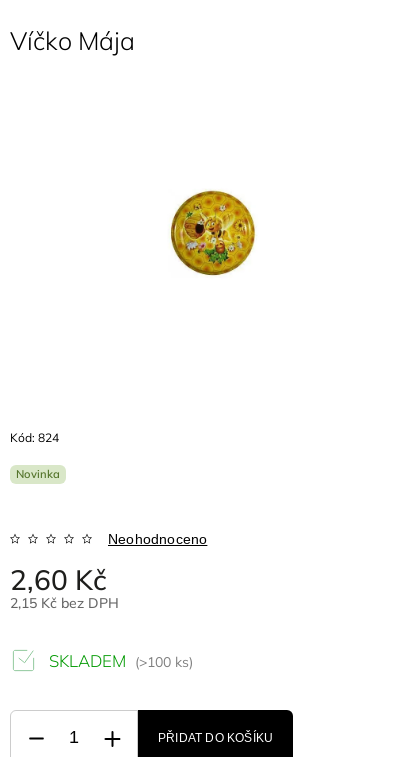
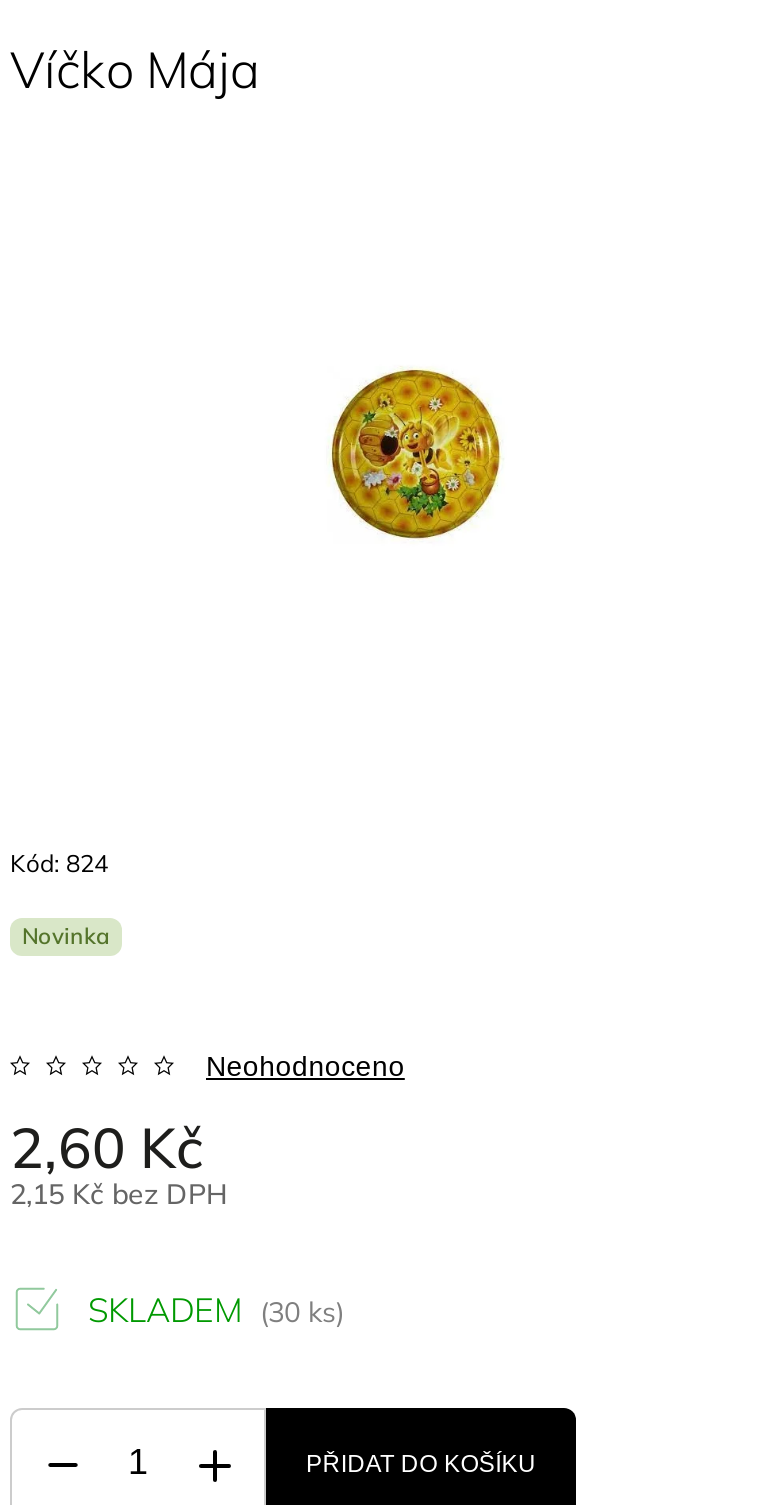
- SKLADEM (>100 ks)
+ SKLADEM (30 ks)
